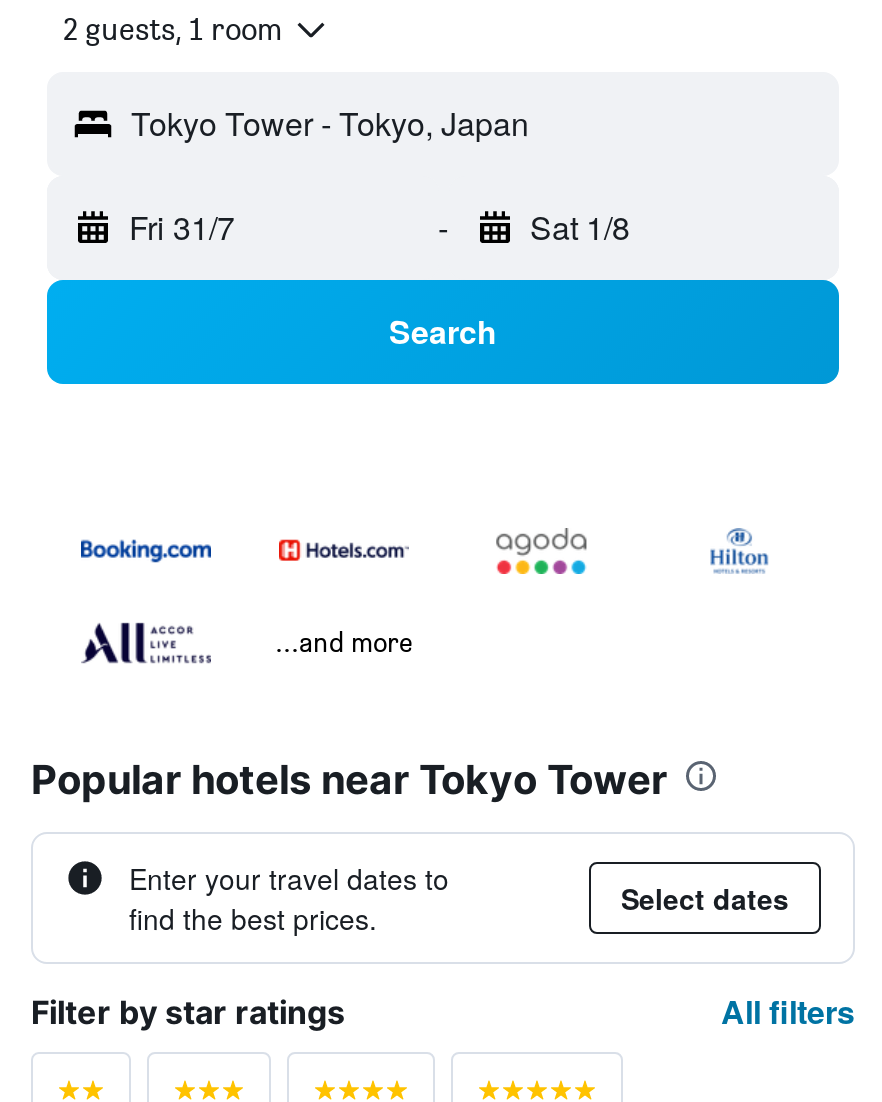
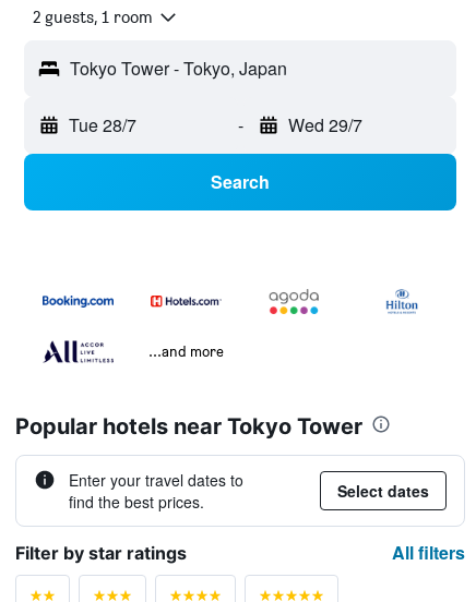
- Fri 31/7
+ Tue 28/7

- Sat 1/8
+ Wed 29/7
